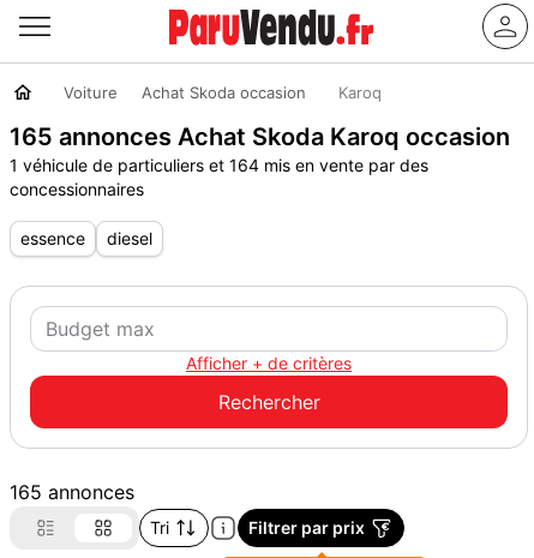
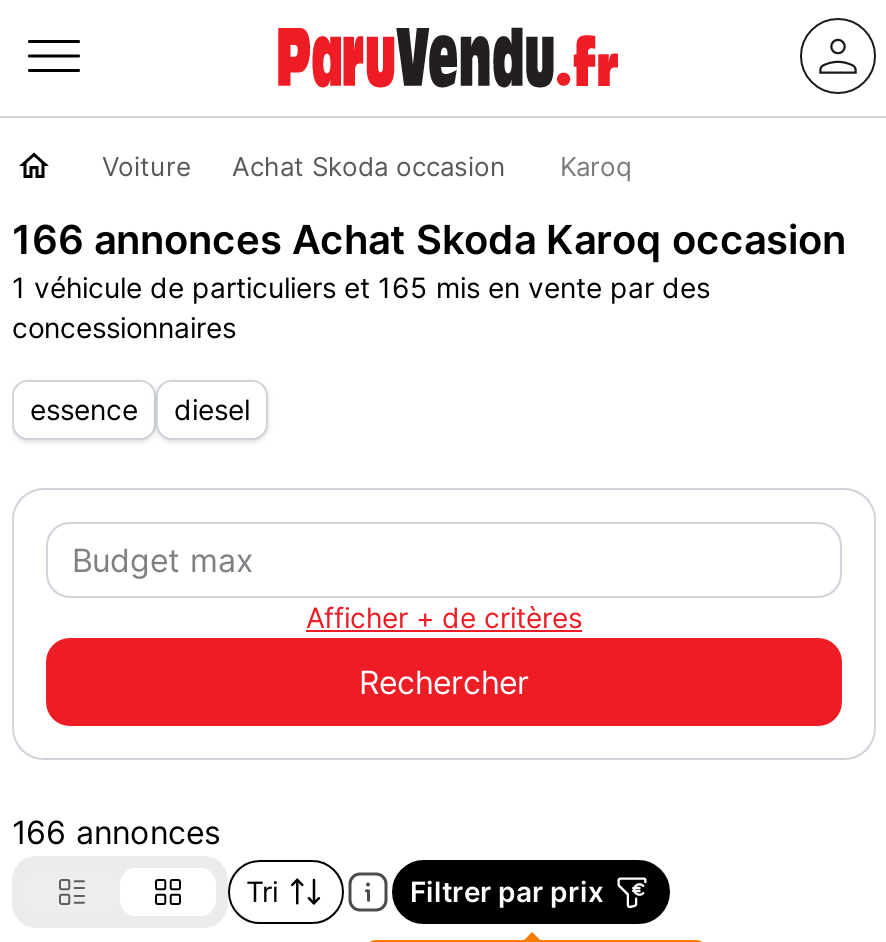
- 165 annonces Achat Skoda Karoq occasion
+ 166 annonces Achat Skoda Karoq occasion

- 1 véhicule de particuliers et 164 mis en vente par des
+ 1 véhicule de particuliers et 165 mis en vente par des

- 165 annonces
+ 166 annonces
